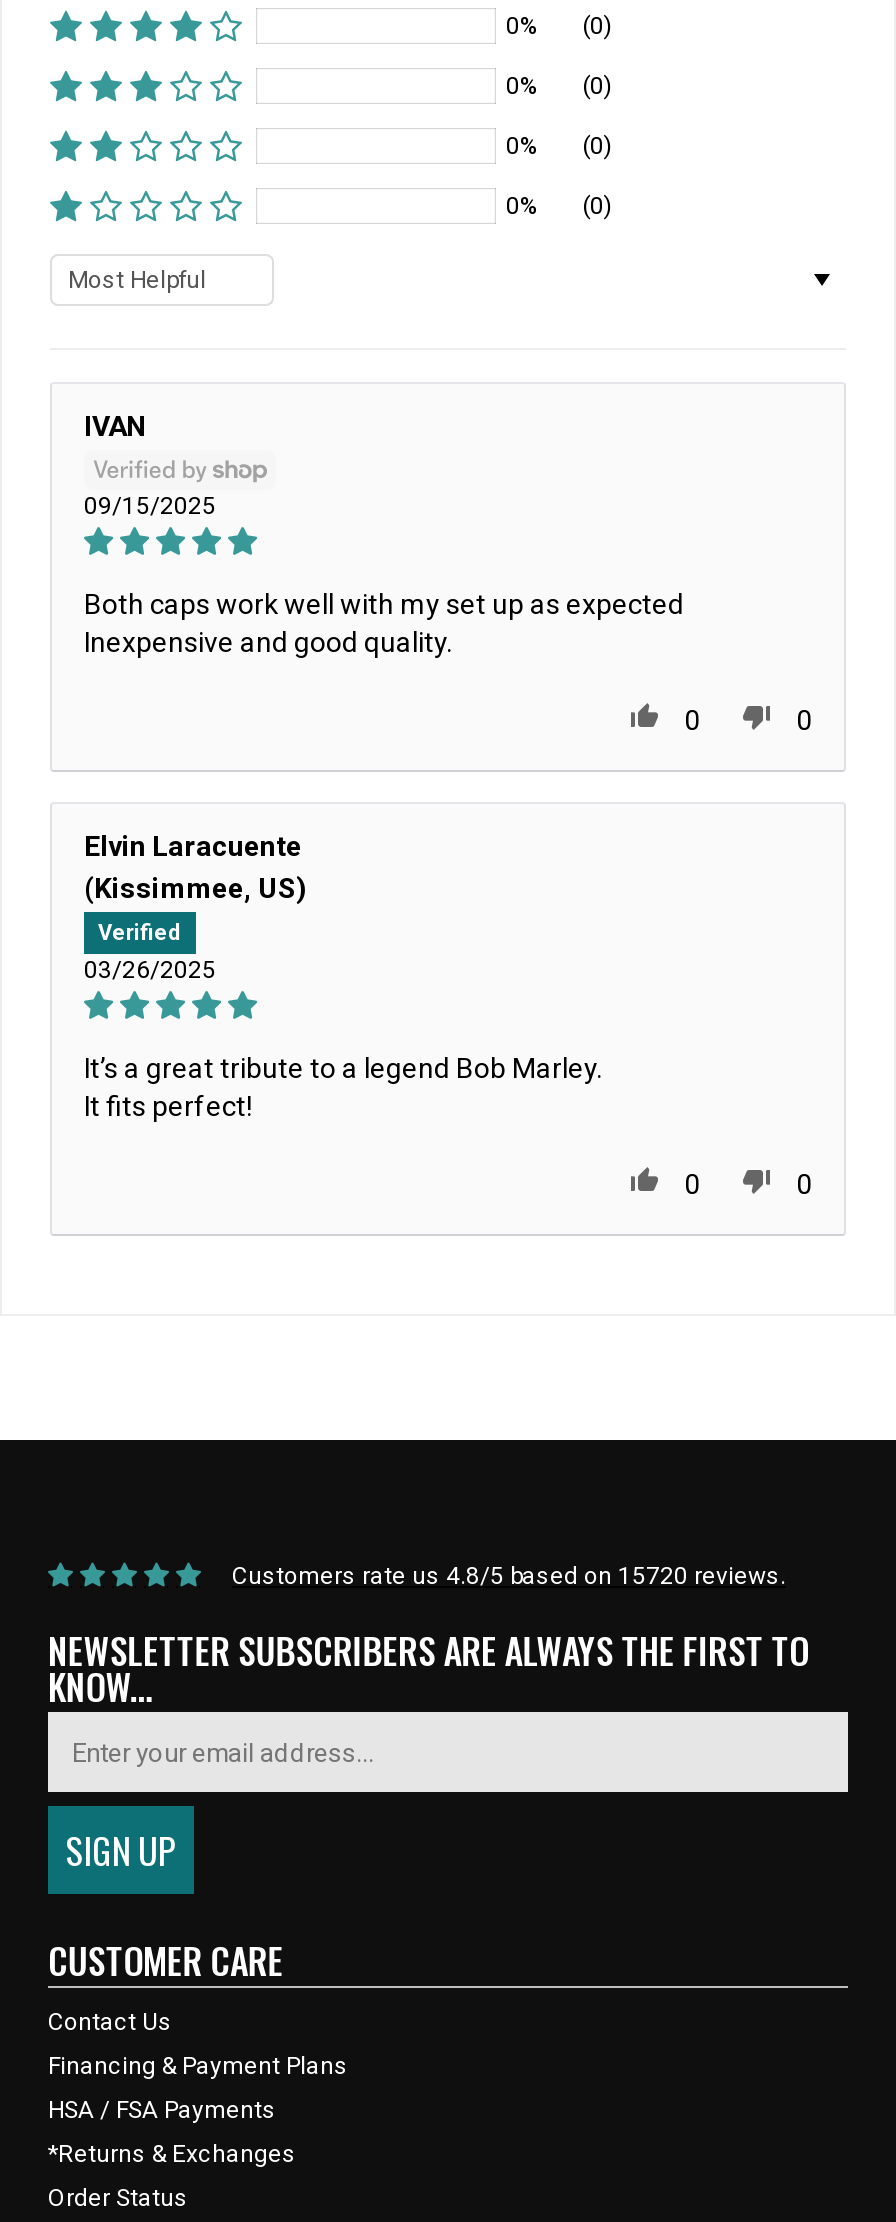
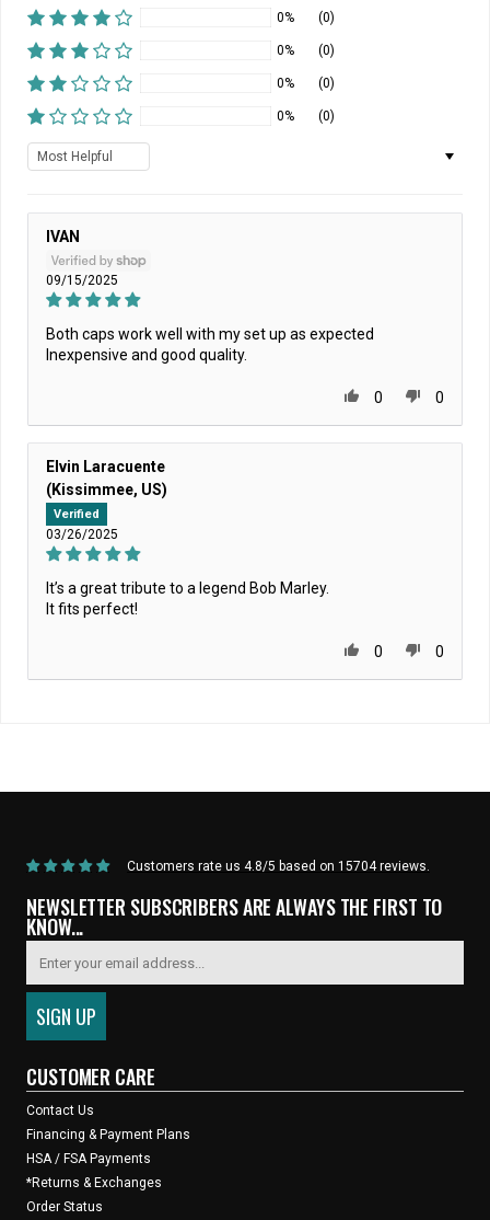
- Customers rate us 4.8/5 based on 15720 reviews.
+ Customers rate us 4.8/5 based on 15704 reviews.
